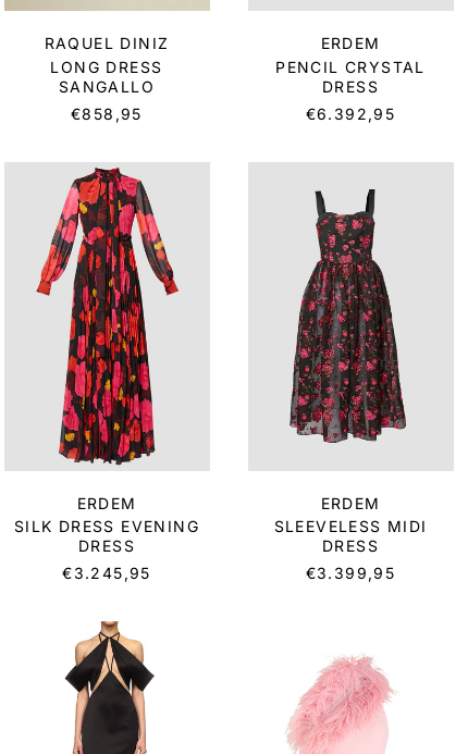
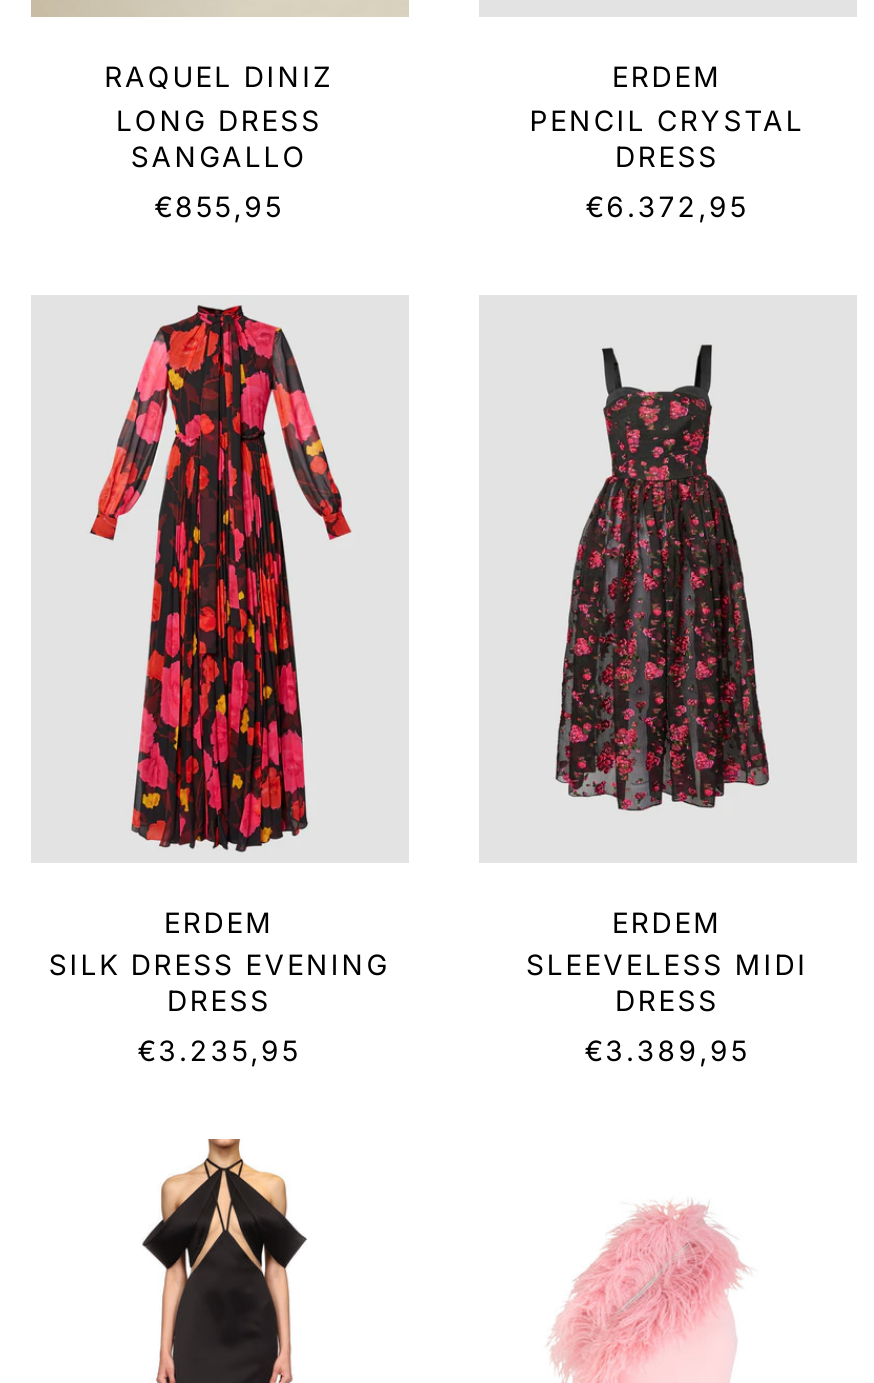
- €858,95
+ €855,95

- €6.392,95
+ €6.372,95

- €3.245,95
+ €3.235,95

- €3.399,95
+ €3.389,95
